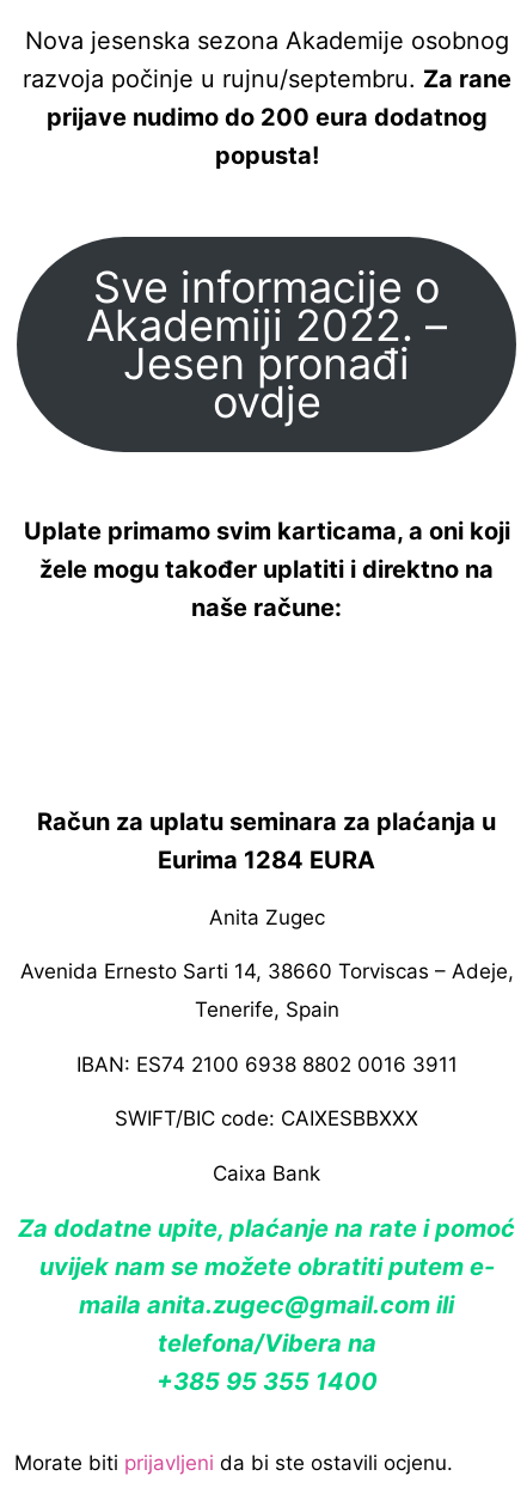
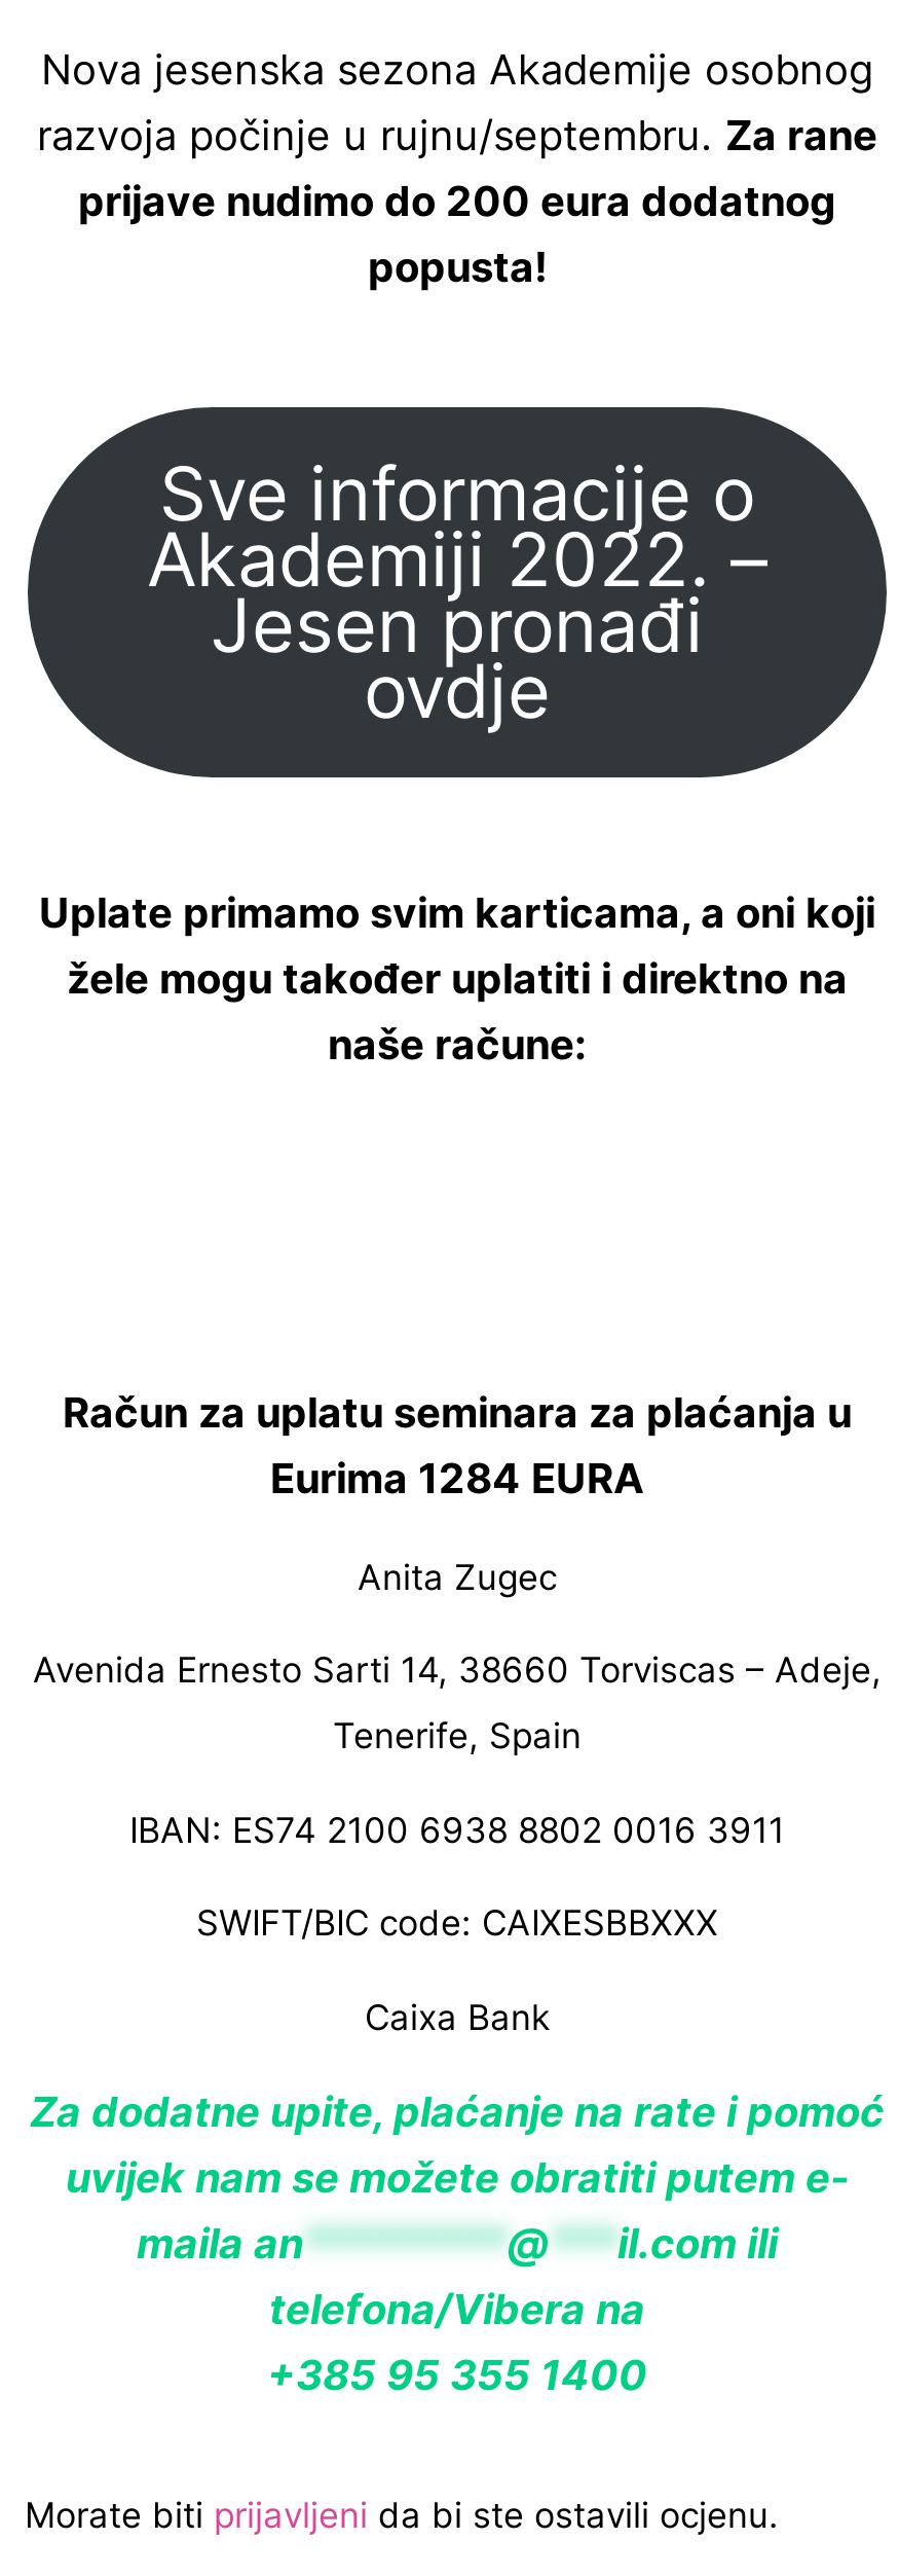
- maila anita.zugec@gmail.com ili
+ maila an ********* @ *** il.com ili
